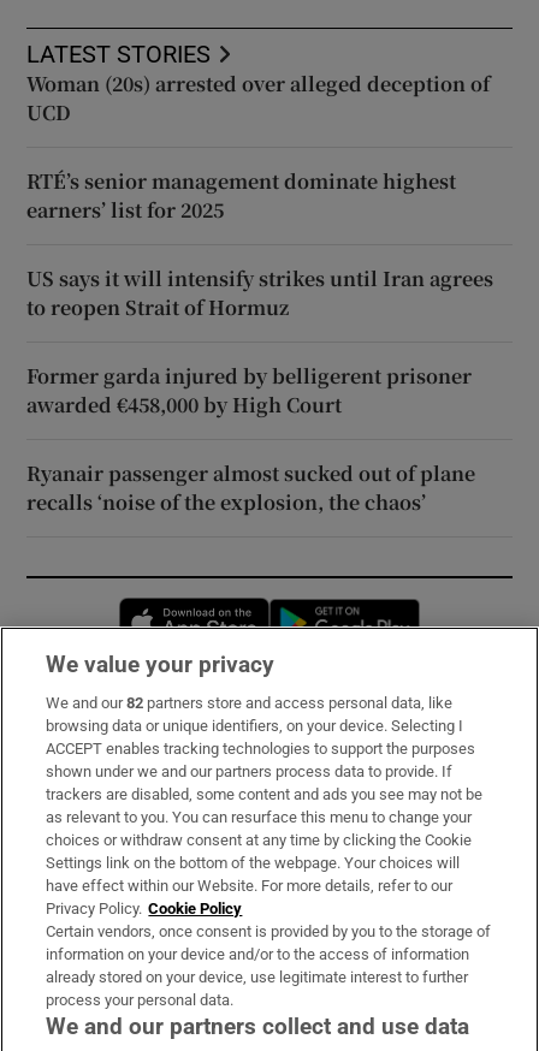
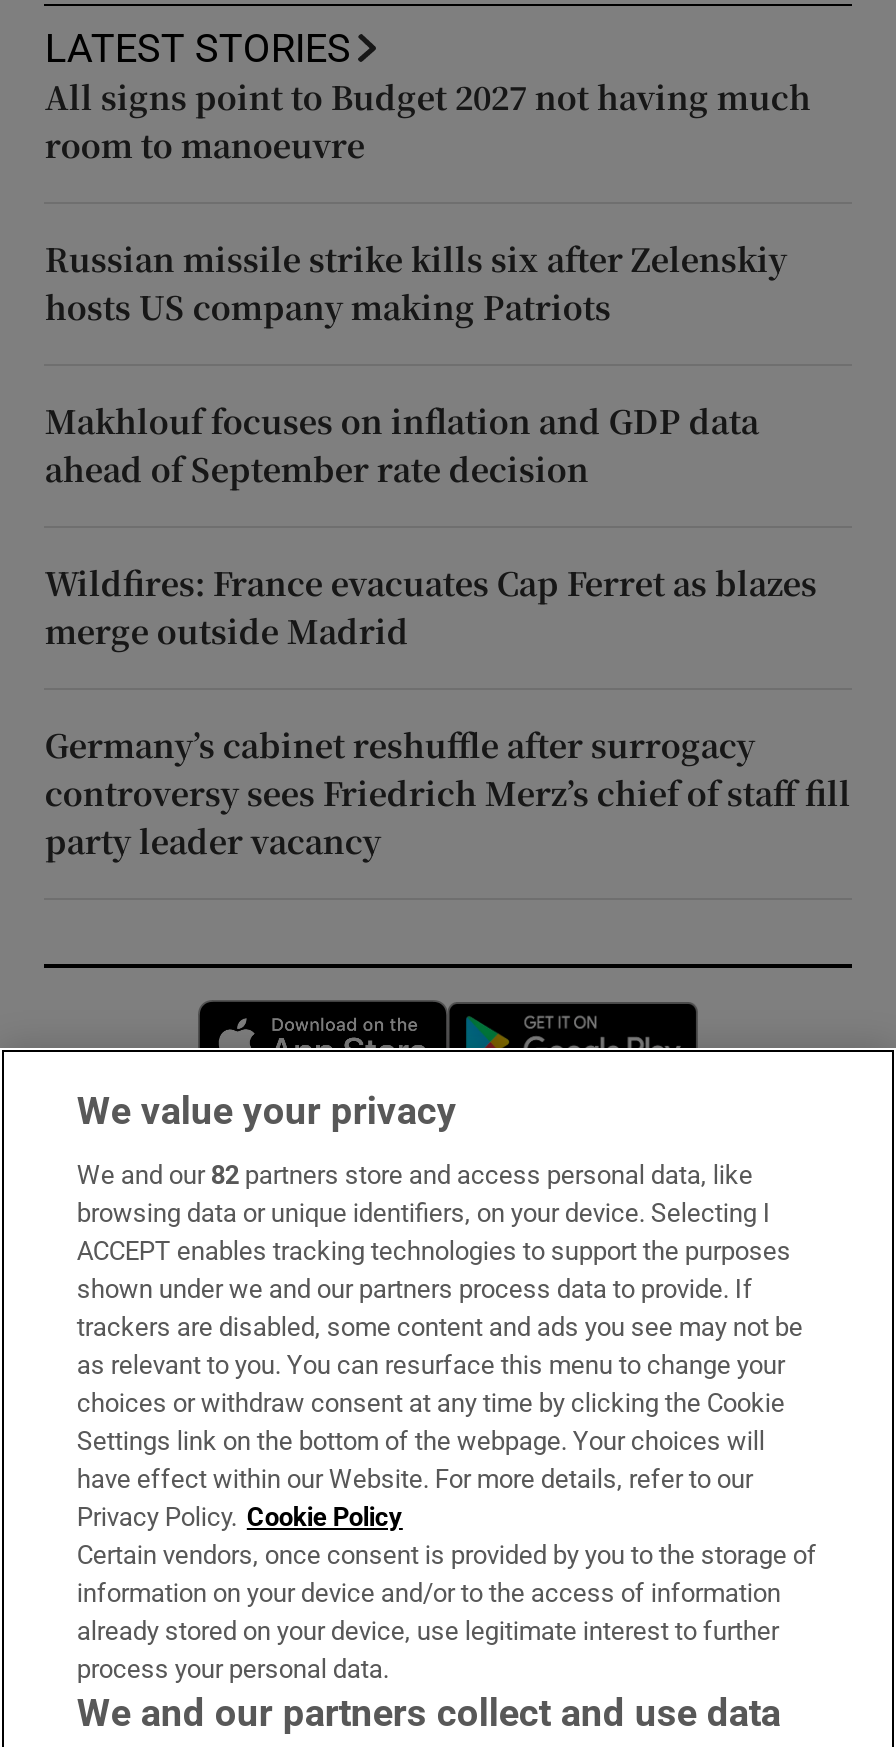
- Woman (20s) arrested over alleged deception of
- UCD
+ All signs point to Budget 2027 not having much
+ room to manoeuvre

- RTÉ’s senior management dominate highest
- earners’ list for 2025
+ Russian missile strike kills six after Zelenskiy
+ hosts US company making Patriots

- US says it will intensify strikes until Iran agrees
- to reopen Strait of Hormuz
+ Makhlouf focuses on inflation and GDP data
+ ahead of September rate decision

- Former garda injured by belligerent prisoner
- awarded €458,000 by High Court
+ Wildfires: France evacuates Cap Ferret as blazes
+ merge outside Madrid

- Ryanair passenger almost sucked out of plane
- recalls ‘noise of the explosion, the chaos’
+ Germany’s cabinet reshuffle after surrogacy
+ controversy sees Friedrich Merz’s chief of staff fill
+ party leader vacancy
